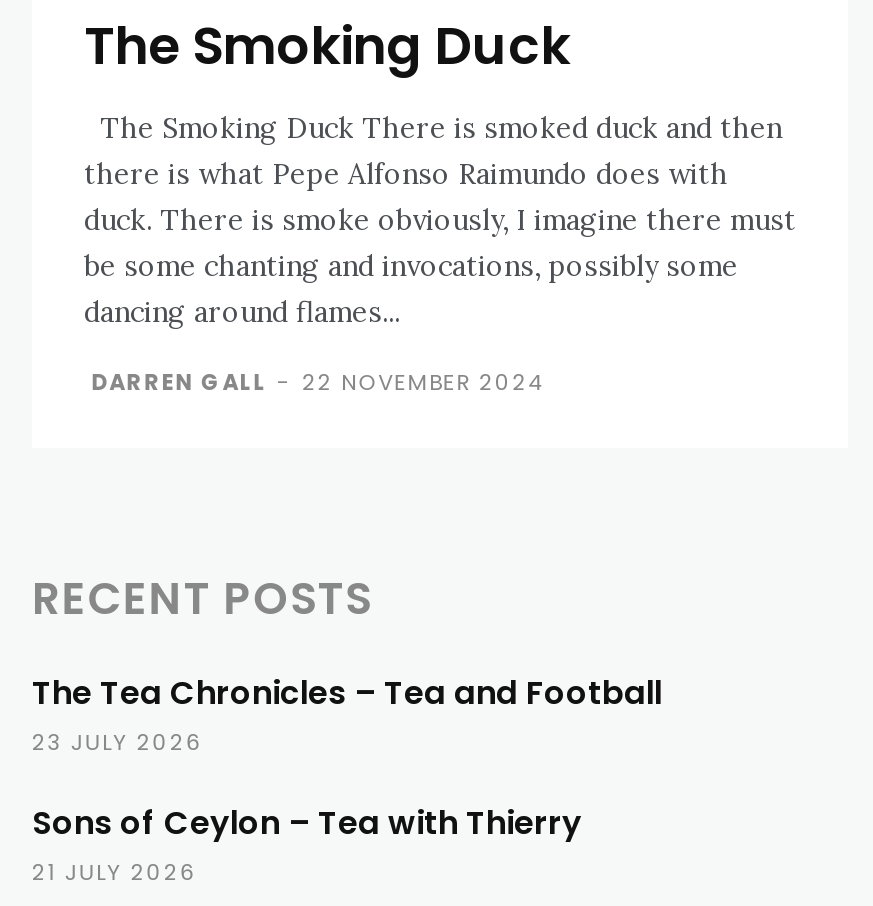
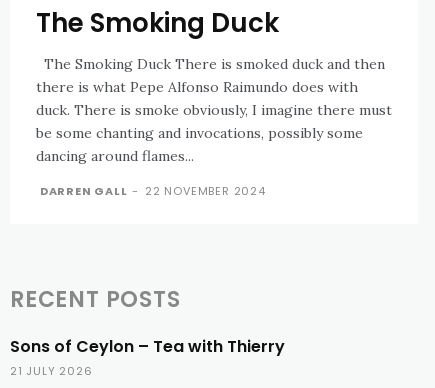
- The Tea Chronicles – Tea and Football
- 23 JULY 2026
